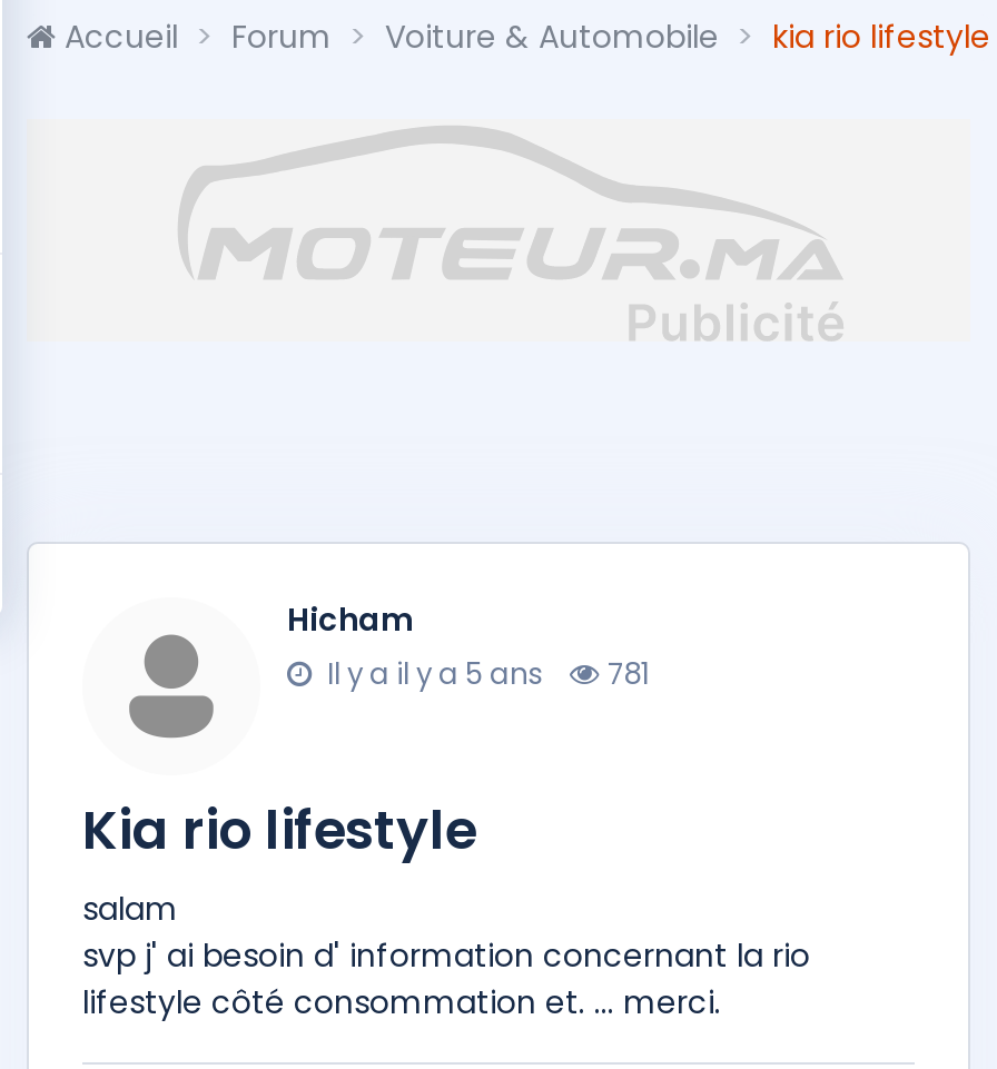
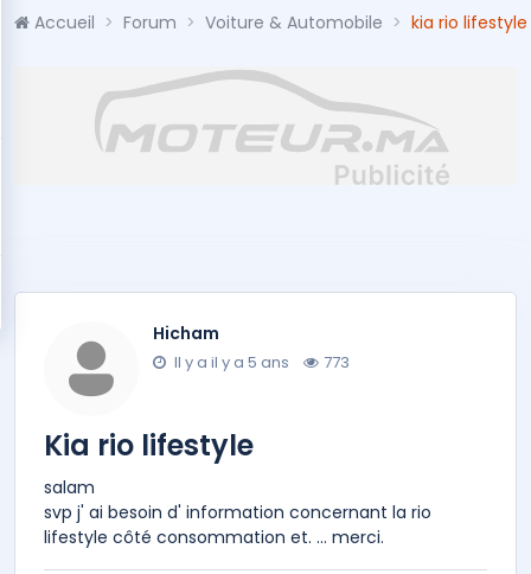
- Il y a il y a 5 ans 781
+ Il y a il y a 5 ans 773
